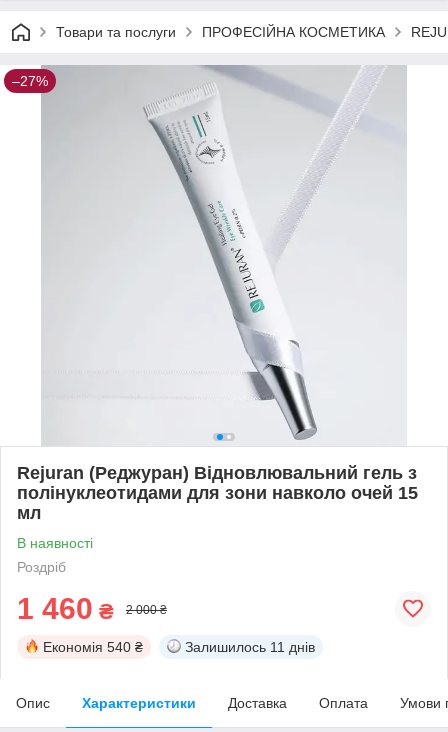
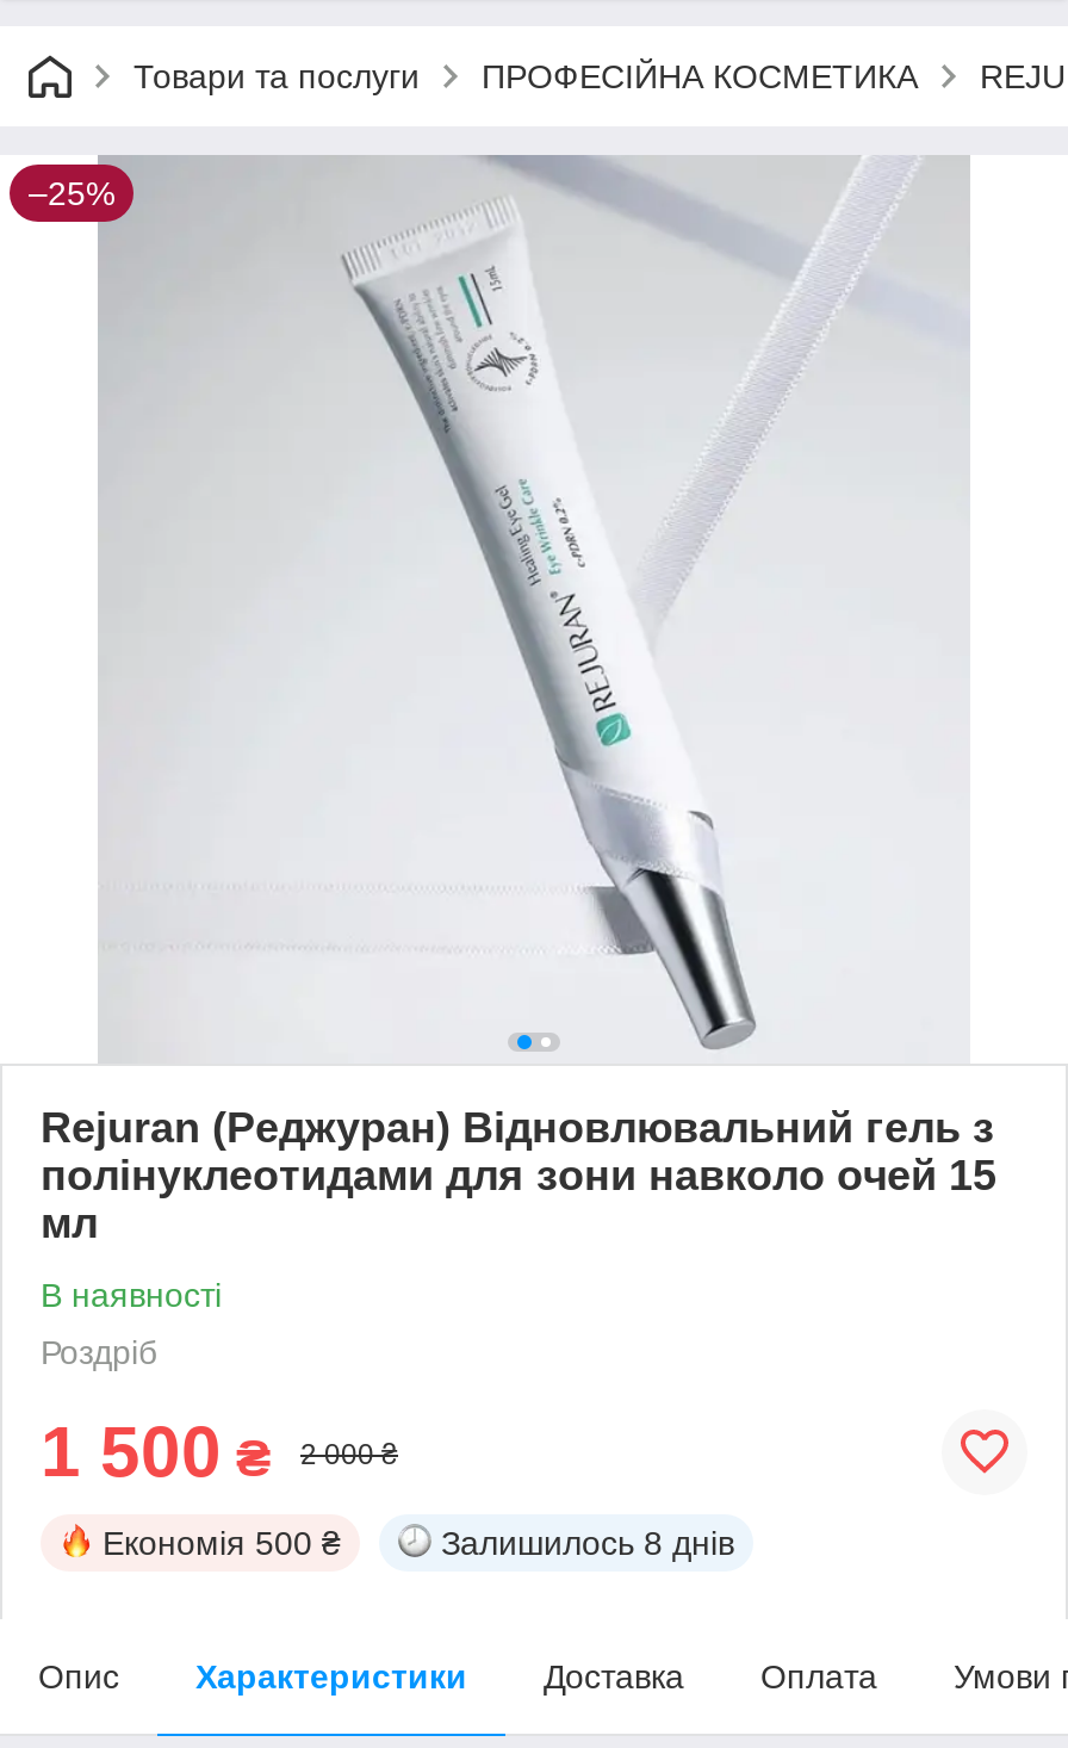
- –27%
+ –25%

- 1 460 ₴ 2 000 ₴
+ 1 500 ₴ 2 000 ₴

- Економія 540 ₴
+ Економія 500 ₴

- Залишилось 11 днів
+ Залишилось 8 днів
